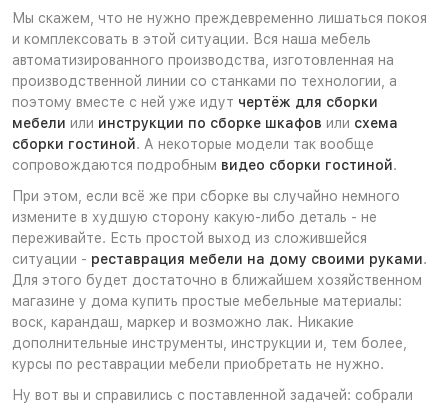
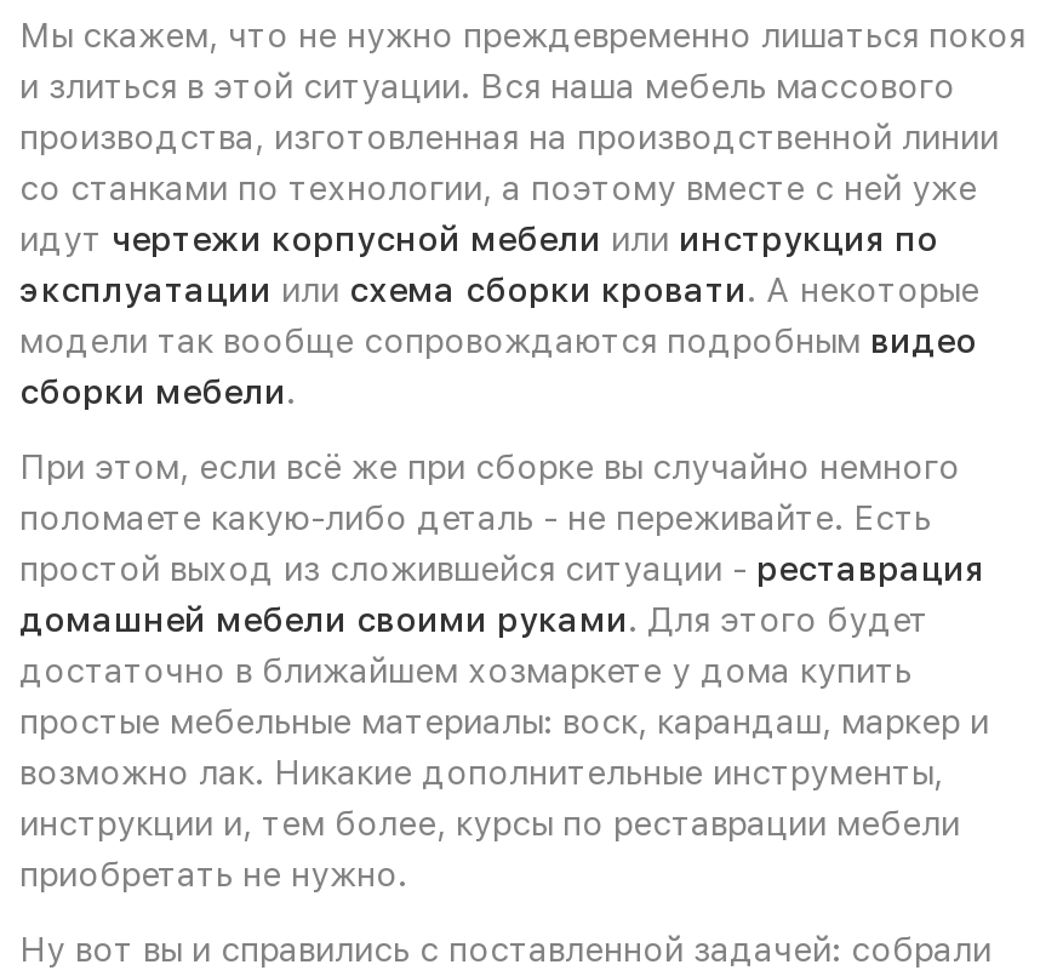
- и комплексовать в этой ситуации. Вся наша мебель
- автоматизированного производства, изготовленная на
- производственной линии со станками по технологии, а
- поэтому вместе с ней уже идут чертёж для сборки
- мебели или инструкции по сборке шкафов или схема
- сборки гостиной. А некоторые модели так вообще
- сопровождаются подробным видео сборки гостиной.
+ и злиться в этой ситуации. Вся наша мебель массового
+ производства, изготовленная на производственной линии
+ со станками по технологии, а поэтому вместе с ней уже
+ идут чертежи корпусной мебели или инструкция по
+ эксплуатации или схема сборки кровати. А некоторые
+ модели так вообще сопровождаются подробным видео
+ сборки мебели.

- измените в худшую сторону какую-либо деталь - не
- переживайте. Есть простой выход из сложившейся
- ситуации - реставрация мебели на дому своими руками.
- Для этого будет достаточно в ближайшем хозяйственном
- магазине у дома купить простые мебельные материалы:
- воск, карандаш, маркер и возможно лак. Никакие
- дополнительные инструменты, инструкции и, тем более,
- курсы по реставрации мебели приобретать не нужно.
+ поломаете какую-либо деталь - не переживайте. Есть
+ простой выход из сложившейся ситуации - реставрация
+ домашней мебели своими руками. Для этого будет
+ достаточно в ближайшем хозмаркете у дома купить
+ простые мебельные материалы: воск, карандаш, маркер и
+ возможно лак. Никакие дополнительные инструменты,
+ инструкции и, тем более, курсы по реставрации мебели
+ приобретать не нужно.
